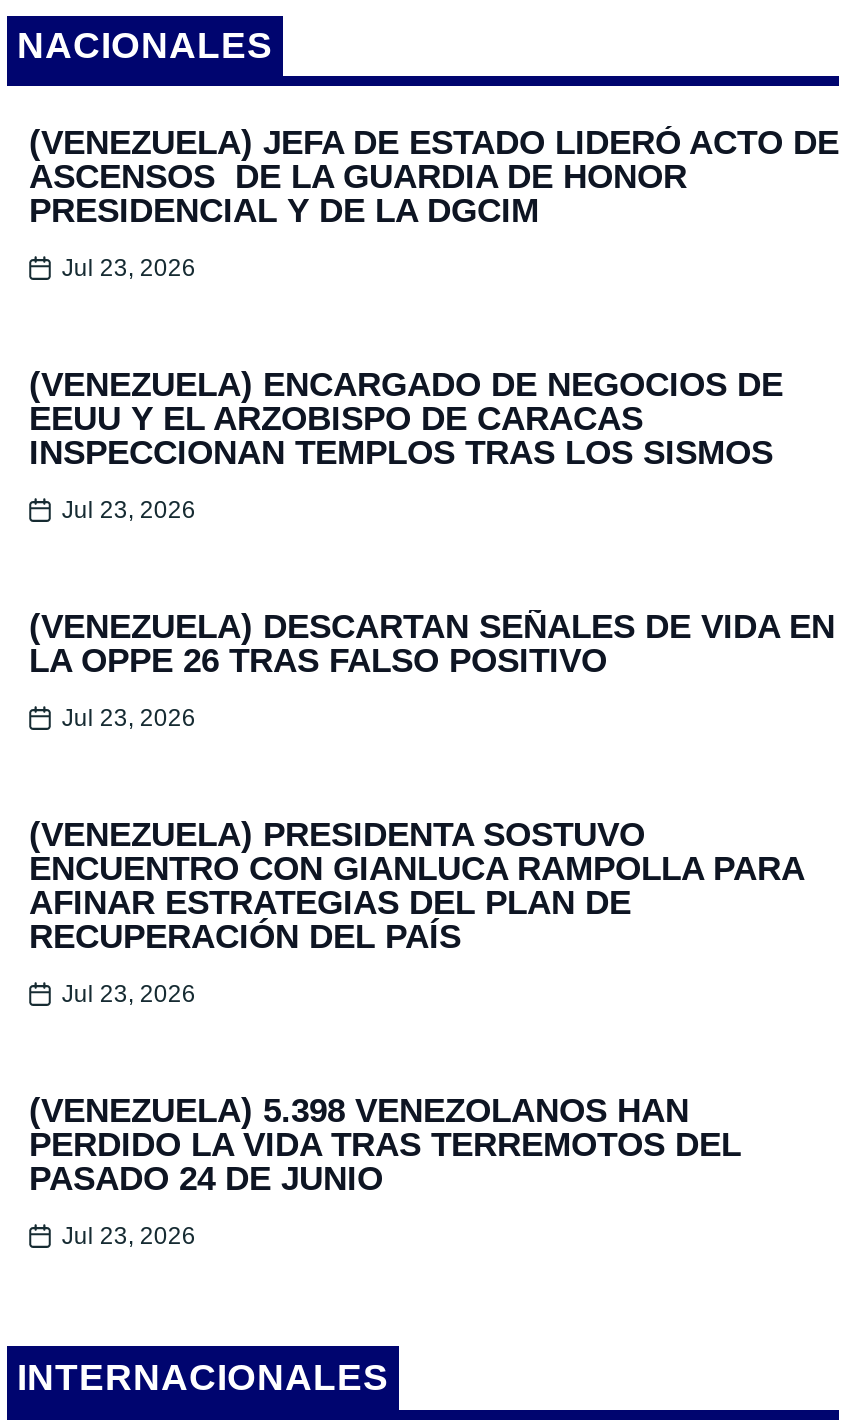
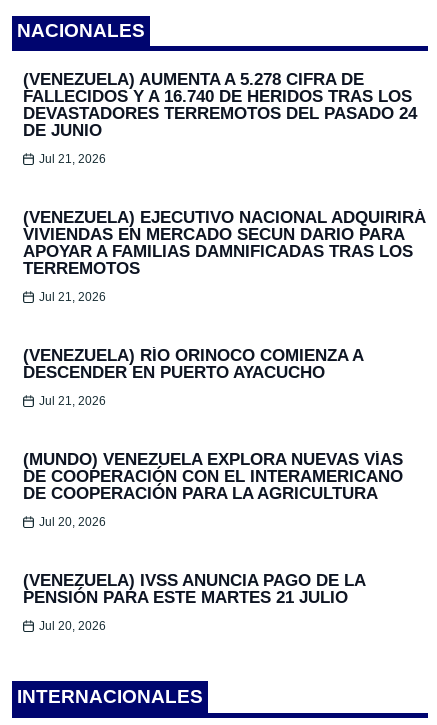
- (VENEZUELA) JEFA DE ESTADO LIDERÓ ACTO DE
- ASCENSOS DE LA GUARDIA DE HONOR
- PRESIDENCIAL Y DE LA DGCIM
+ (VENEZUELA) AUMENTA A 5.278 CIFRA DE
+ FALLECIDOS Y A 16.740 DE HERIDOS TRAS LOS
+ DEVASTADORES TERREMOTOS DEL PASADO 24
+ DE JUNIO

- Jul 23, 2026
+ Jul 21, 2026

- (VENEZUELA) ENCARGADO DE NEGOCIOS DE
- EEUU Y EL ARZOBISPO DE CARACAS
- INSPECCIONAN TEMPLOS TRAS LOS SISMOS
+ (VENEZUELA) EJECUTIVO NACIONAL ADQUIRIRÁ
+ VIVIENDAS EN MERCADO SECUN DARIO PARA
+ APOYAR A FAMILIAS DAMNIFICADAS TRAS LOS
+ TERREMOTOS

- Jul 23, 2026
+ Jul 21, 2026

- (VENEZUELA) DESCARTAN SEÑALES DE VIDA EN
- LA OPPE 26 TRAS FALSO POSITIVO
+ (VENEZUELA) RÍO ORINOCO COMIENZA A
+ DESCENDER EN PUERTO AYACUCHO

- Jul 23, 2026
+ Jul 21, 2026

- (VENEZUELA) PRESIDENTA SOSTUVO
- ENCUENTRO CON GIANLUCA RAMPOLLA PARA
- AFINAR ESTRATEGIAS DEL PLAN DE
- RECUPERACIÓN DEL PAÍS
+ (MUNDO) VENEZUELA EXPLORA NUEVAS VÍAS
+ DE COOPERACIÓN CON EL INTERAMERICANO
+ DE COOPERACIÓN PARA LA AGRICULTURA

- Jul 23, 2026
+ Jul 20, 2026

- (VENEZUELA) 5.398 VENEZOLANOS HAN
- PERDIDO LA VIDA TRAS TERREMOTOS DEL
- PASADO 24 DE JUNIO
+ (VENEZUELA) IVSS ANUNCIA PAGO DE LA
+ PENSIÓN PARA ESTE MARTES 21 JULIO

- Jul 23, 2026
+ Jul 20, 2026
